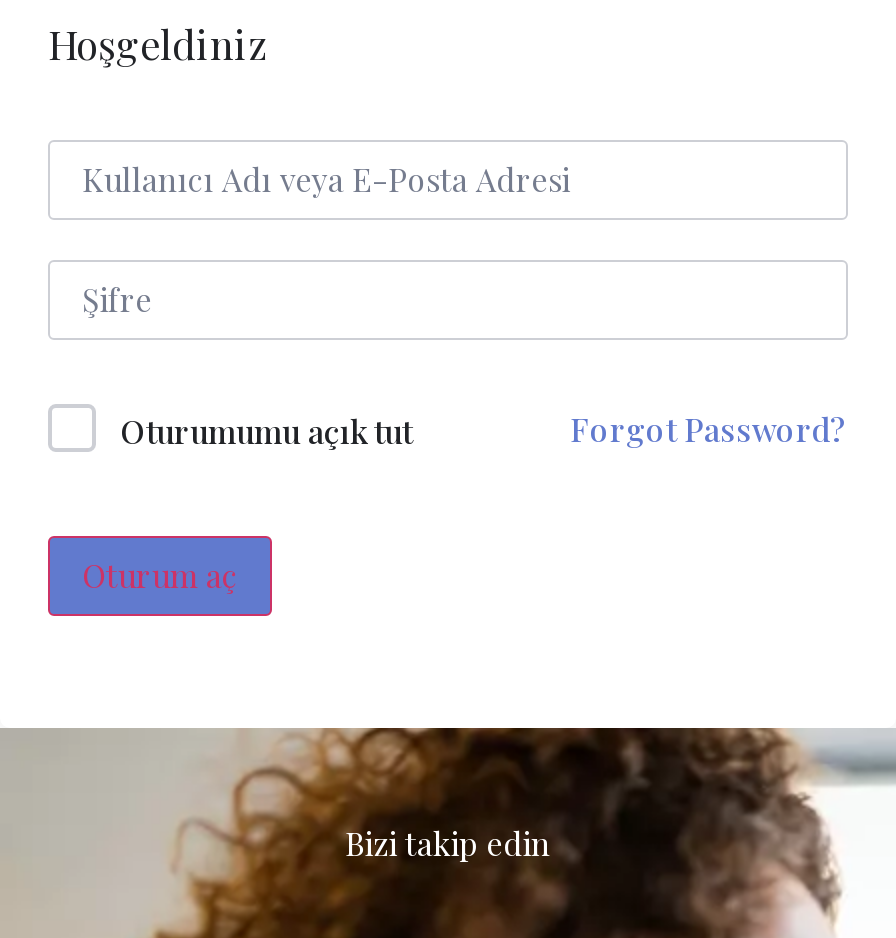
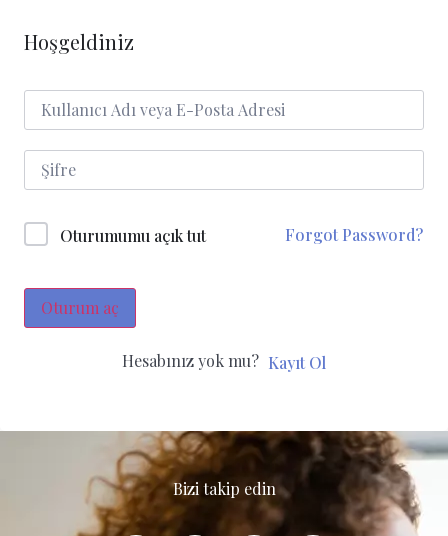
+ Hesabınız yok mu? Kayıt Ol
